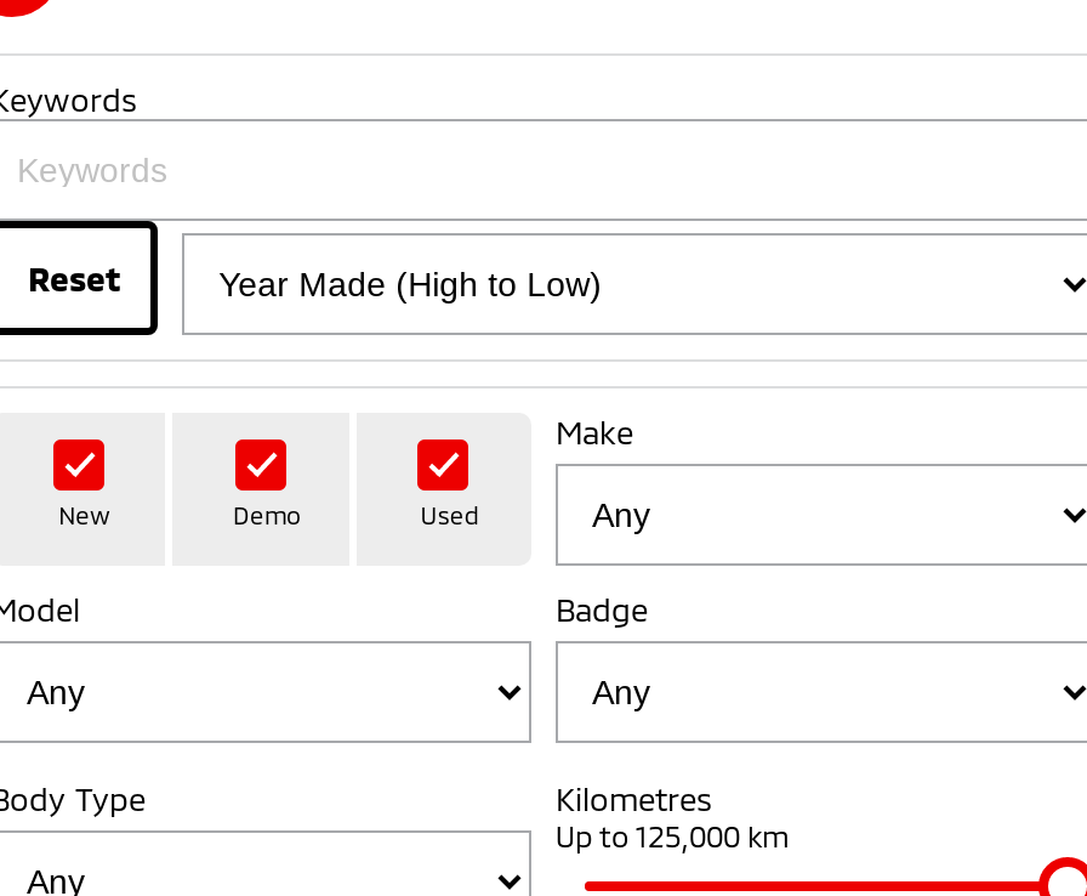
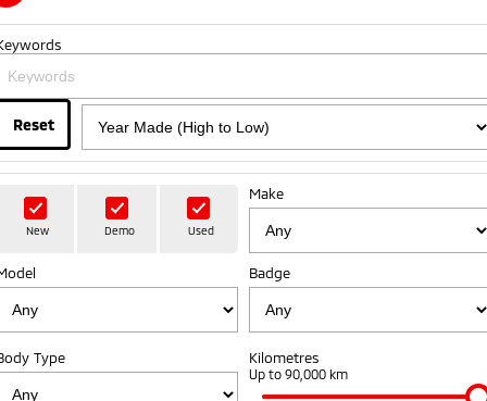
- Up to 125,000 km
+ Up to 90,000 km
